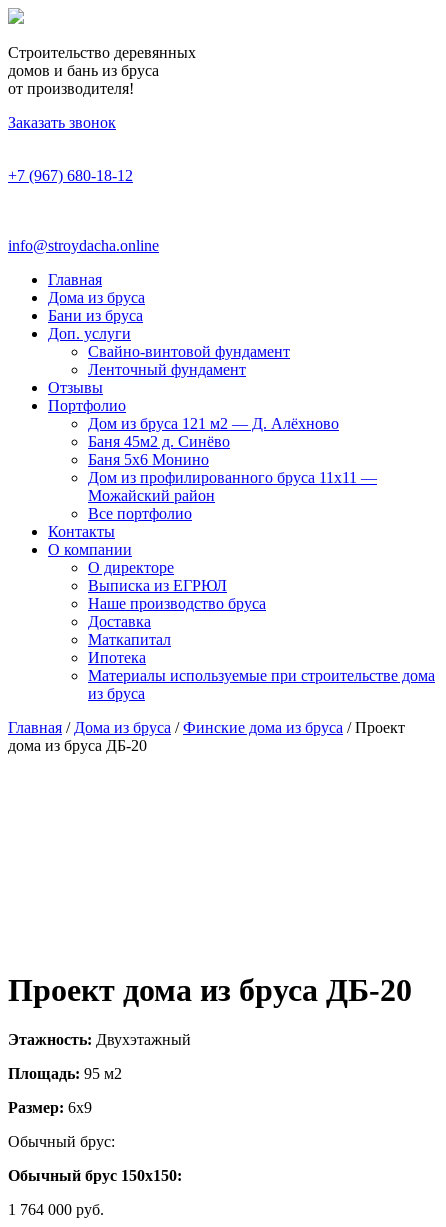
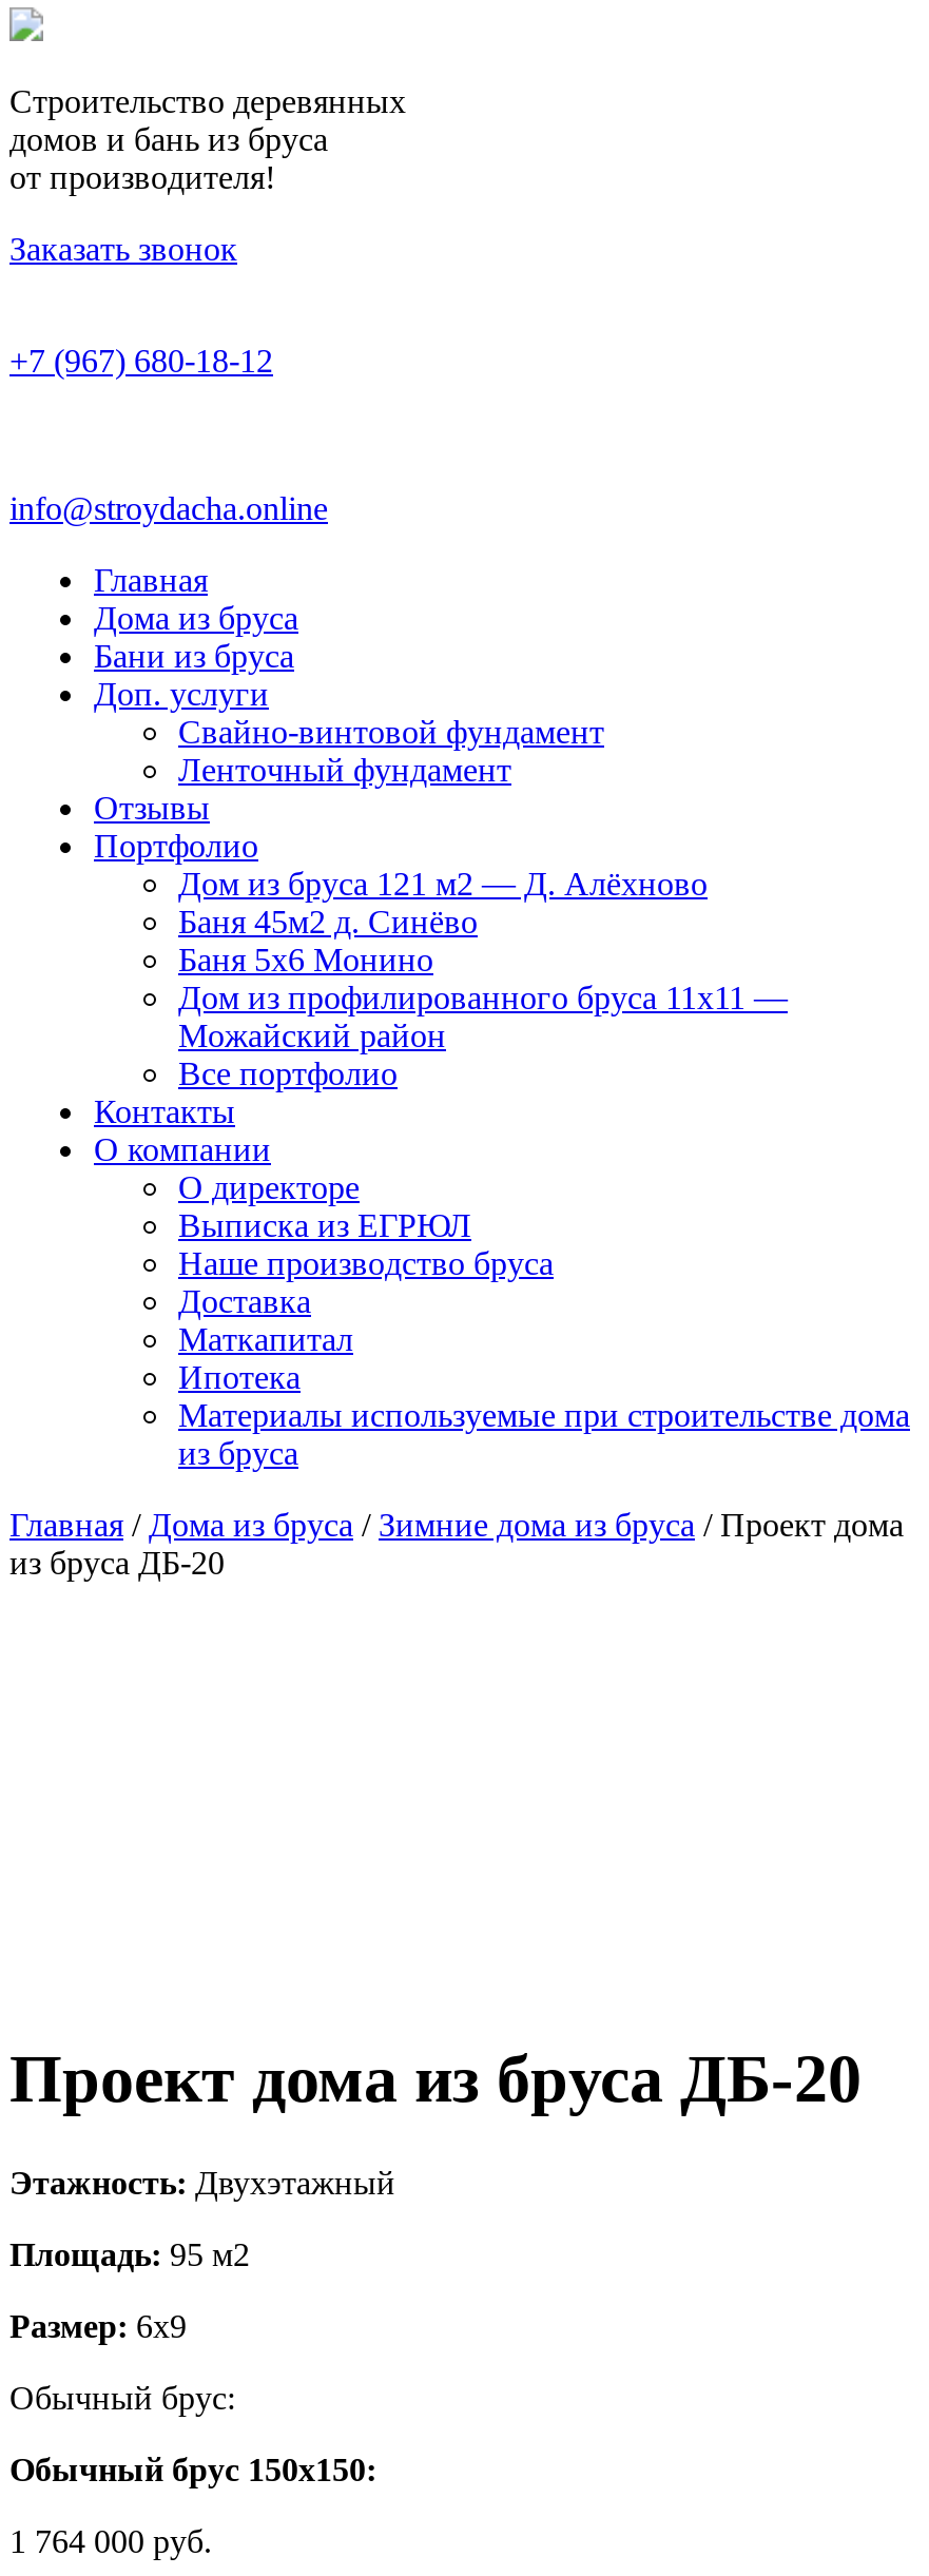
- Главная / Дома из бруса / Финские дома из бруса / Проект
- дома из бруса ДБ-20
+ Главная / Дома из бруса / Зимние дома из бруса / Проект дома
+ из бруса ДБ-20
